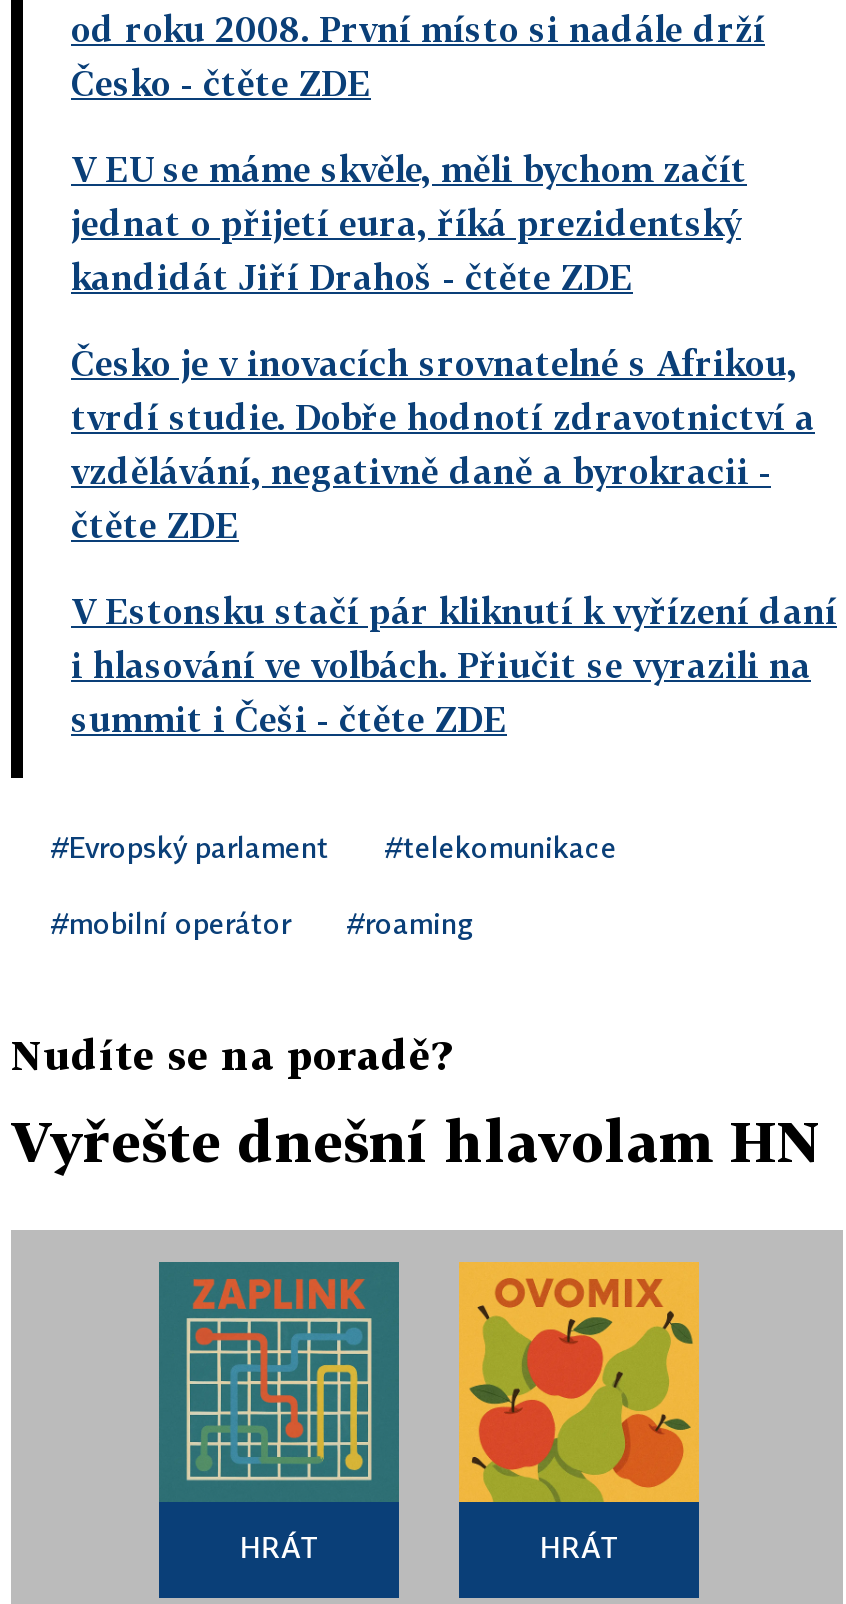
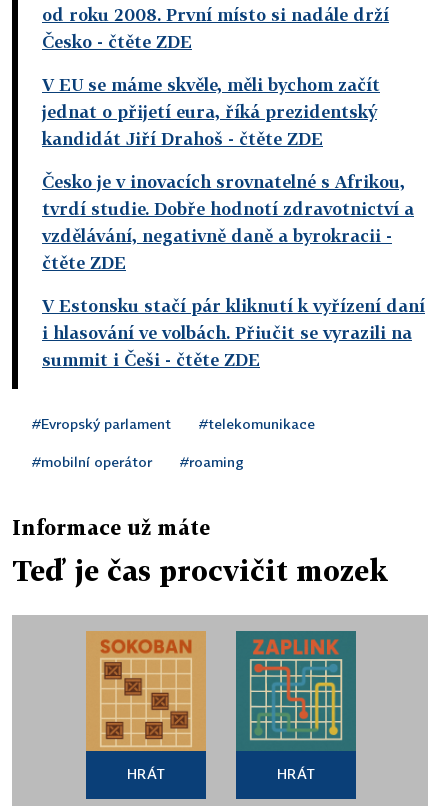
- Nudíte se na poradě?
+ Informace už máte

- Vyřešte dnešní hlavolam HN
+ Teď je čas procvičit mozek

- [image]
+ [image]

- [image]
+ [image]
